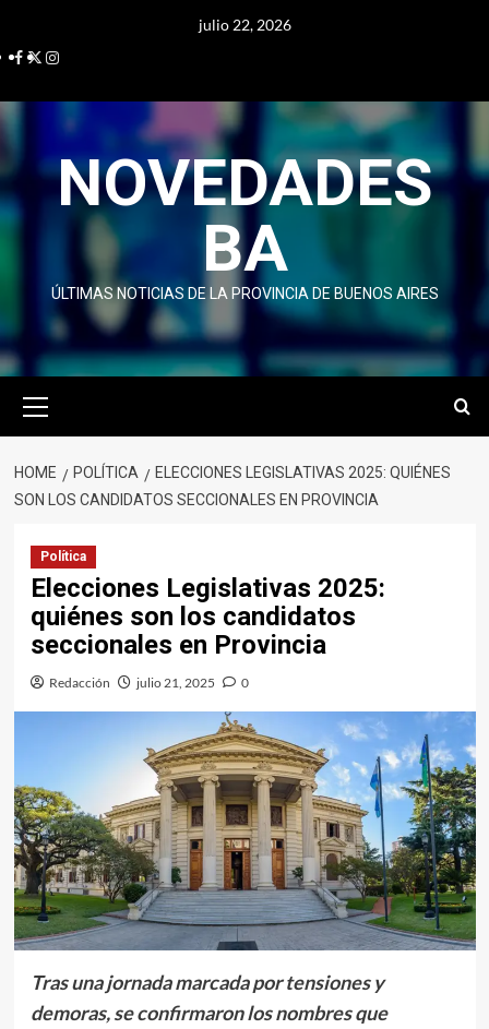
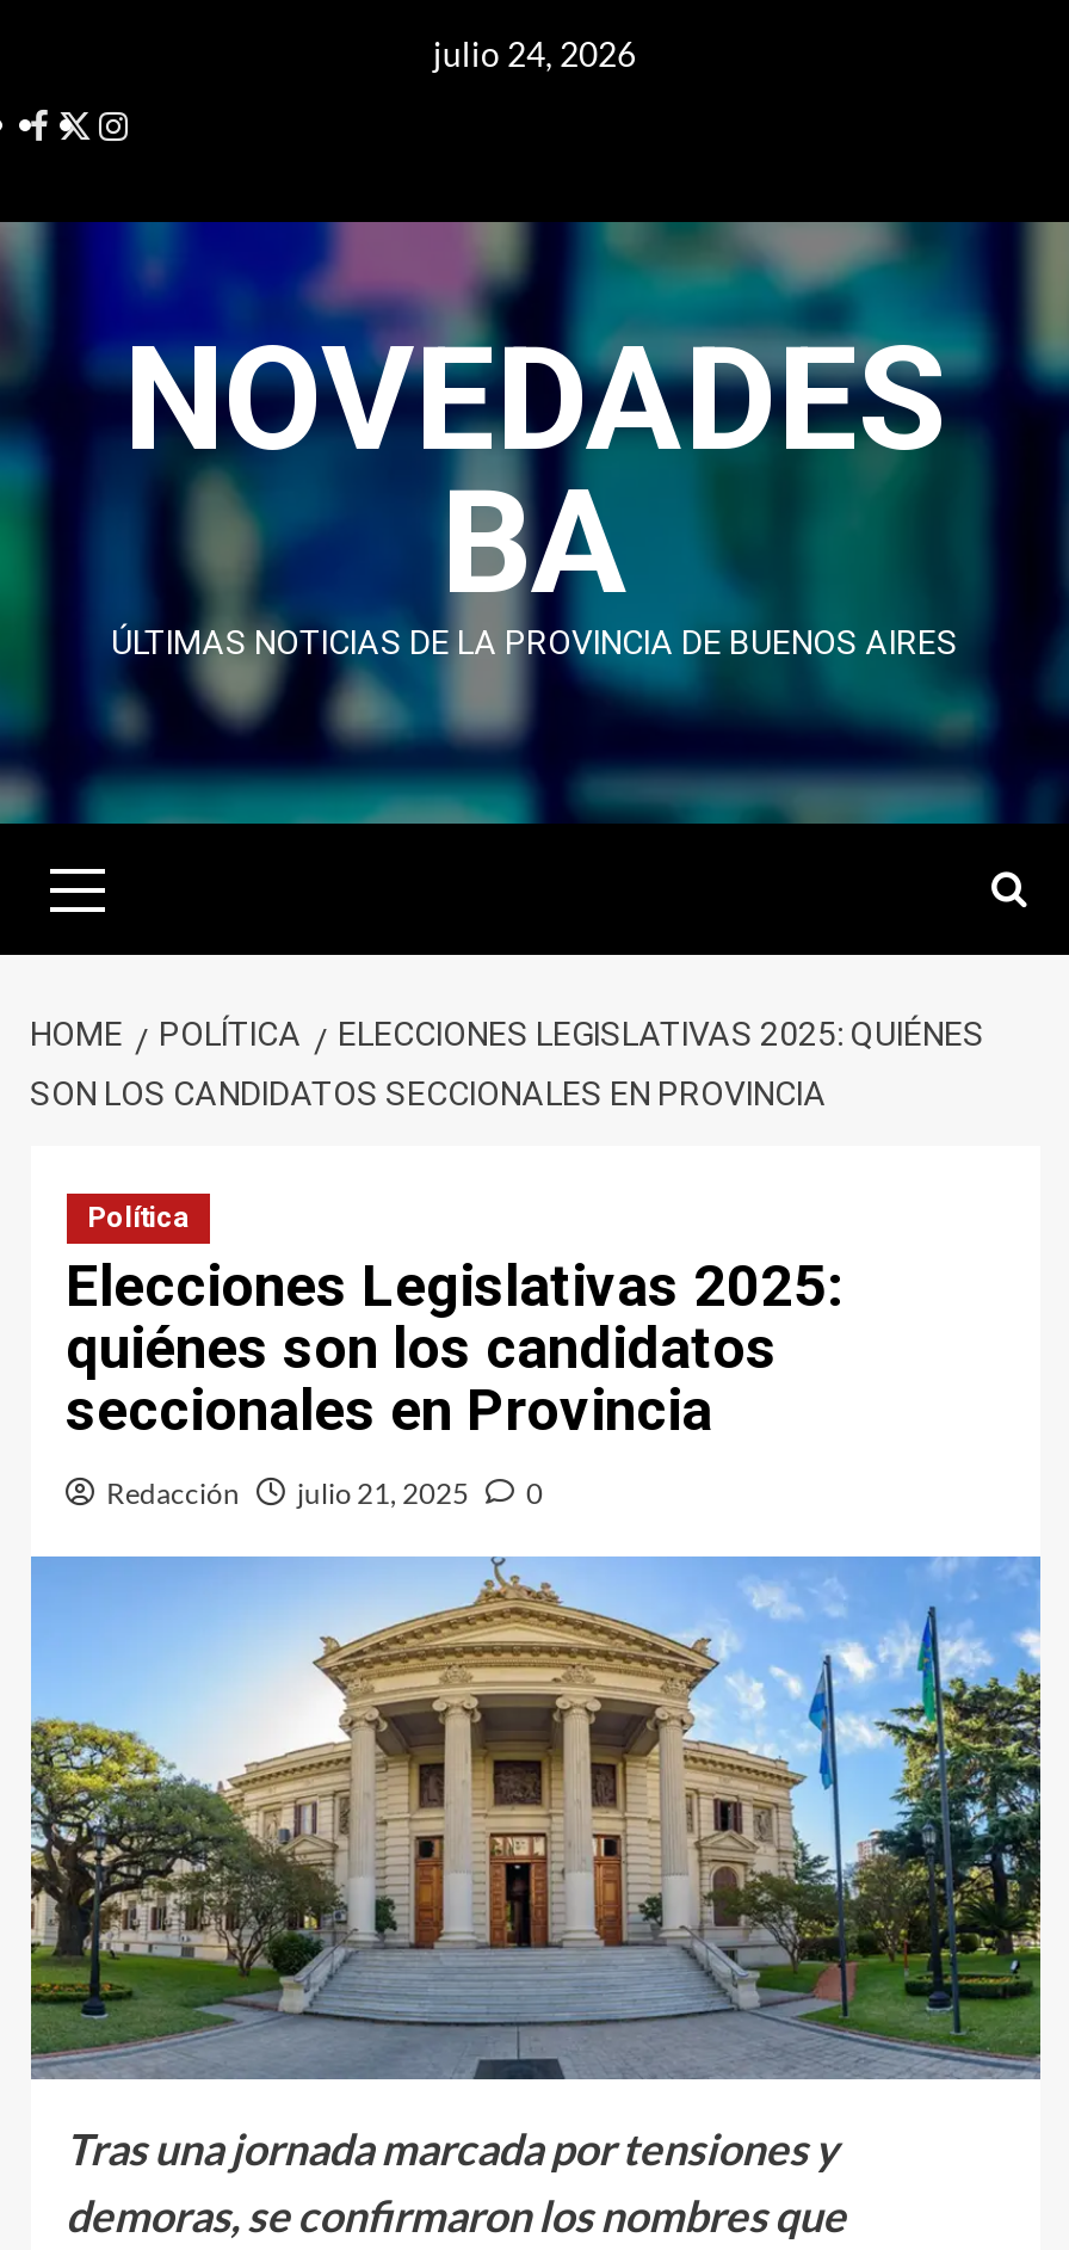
- julio 22, 2026
+ julio 24, 2026
